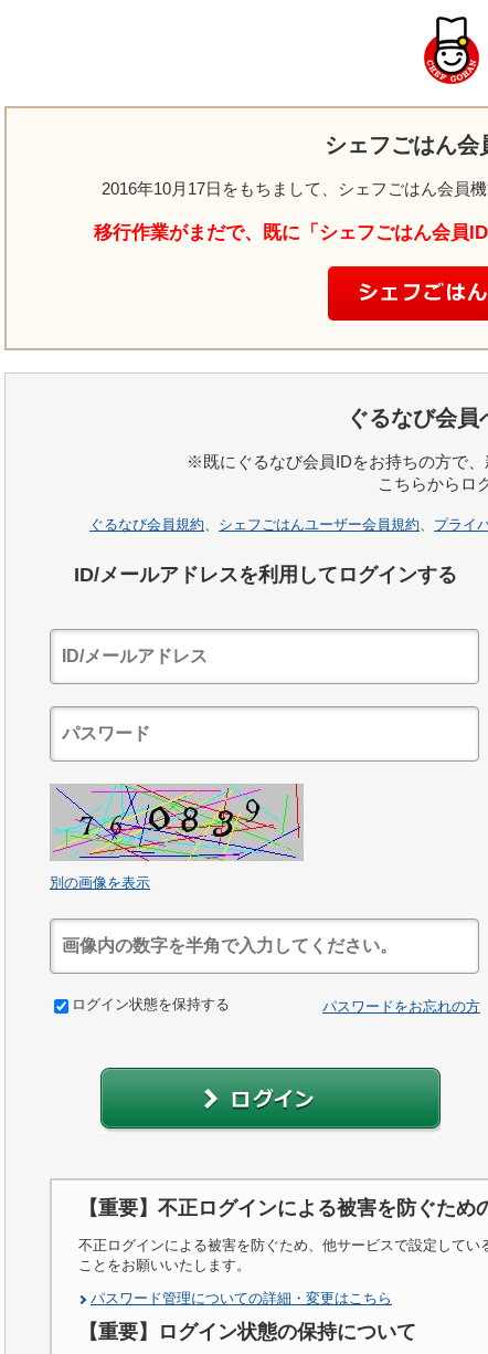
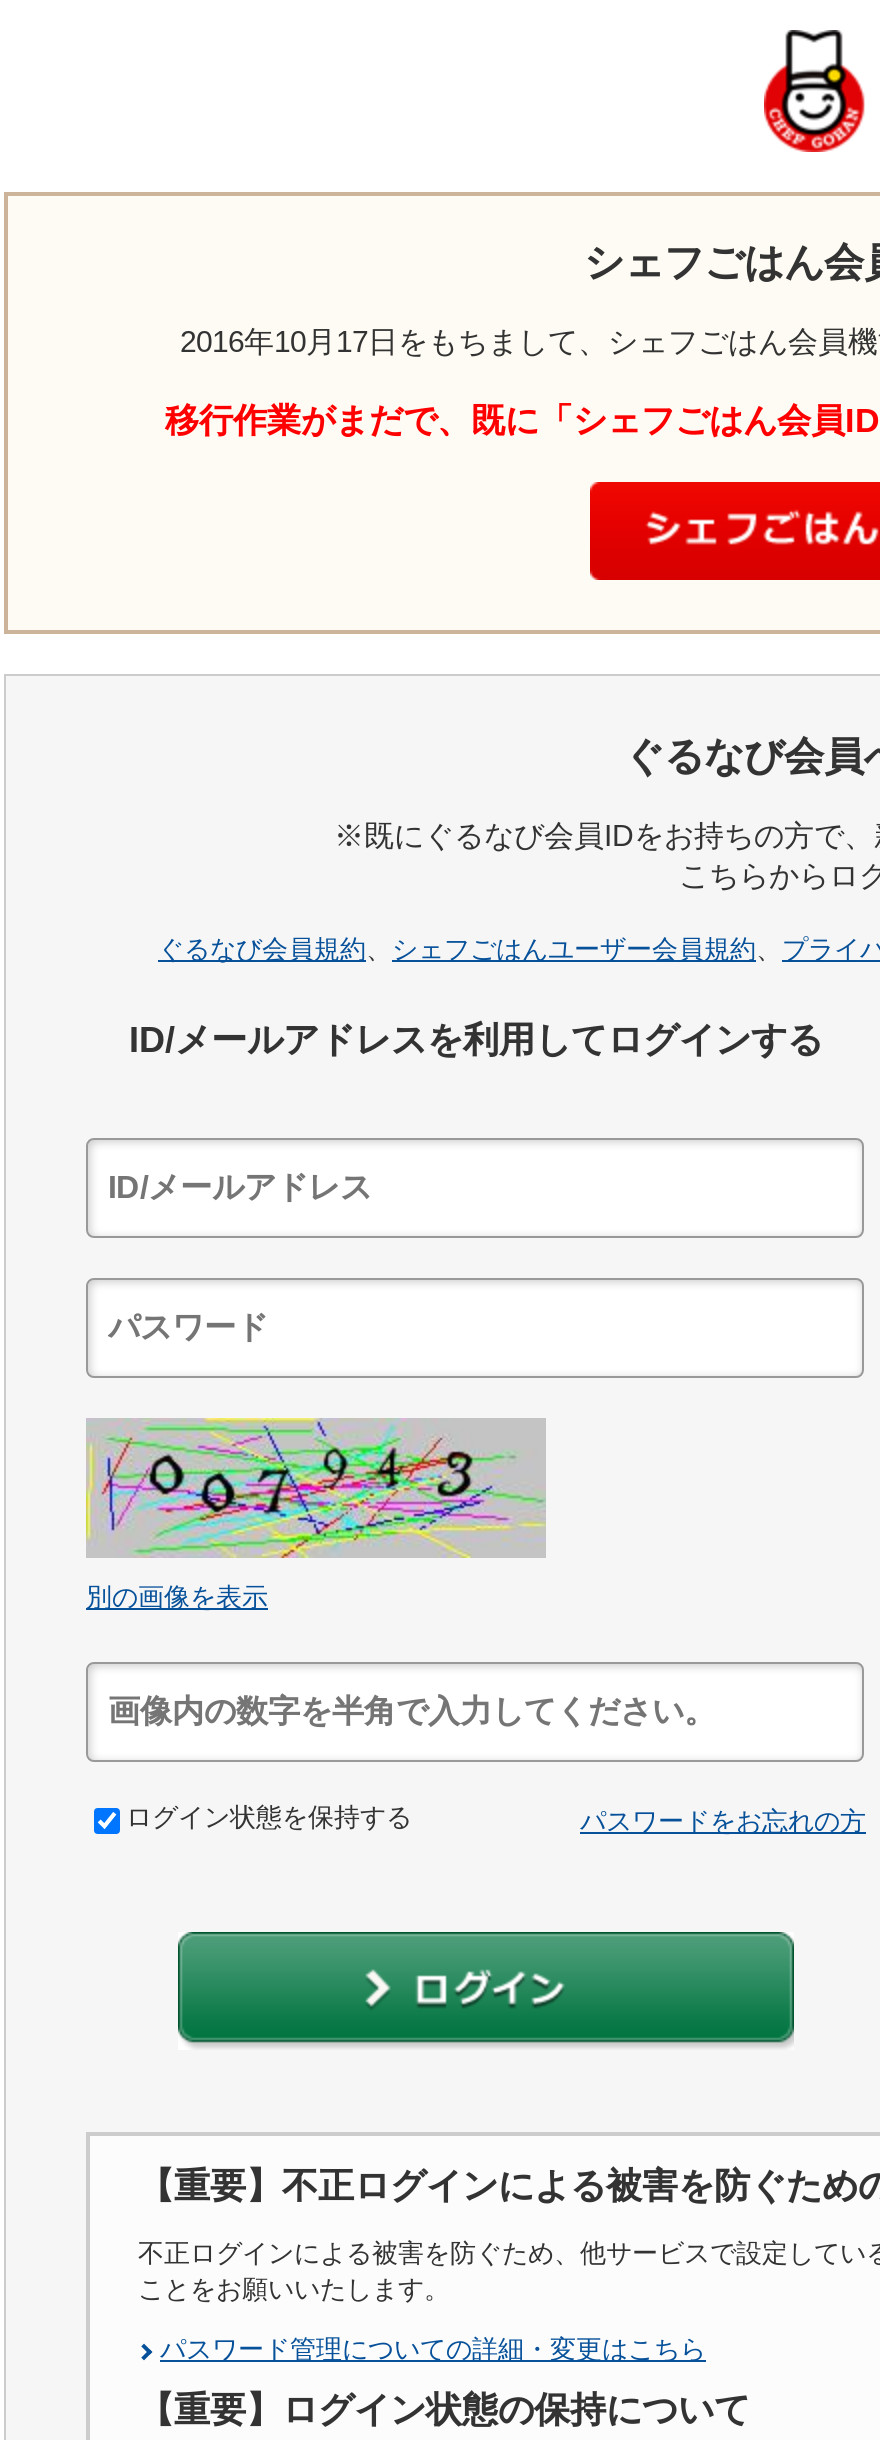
- [image]
+ [image]
